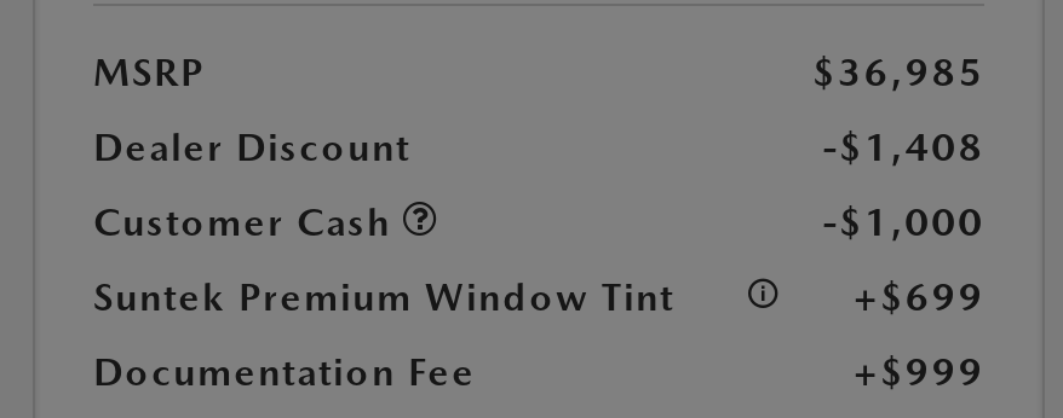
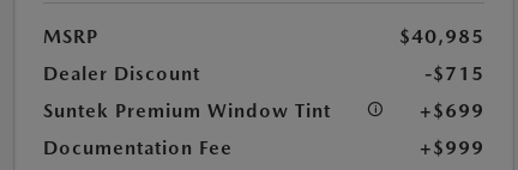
- $36,985
+ $40,985

- -$1,408
- Customer Cash
- -$1,000
+ -$715
